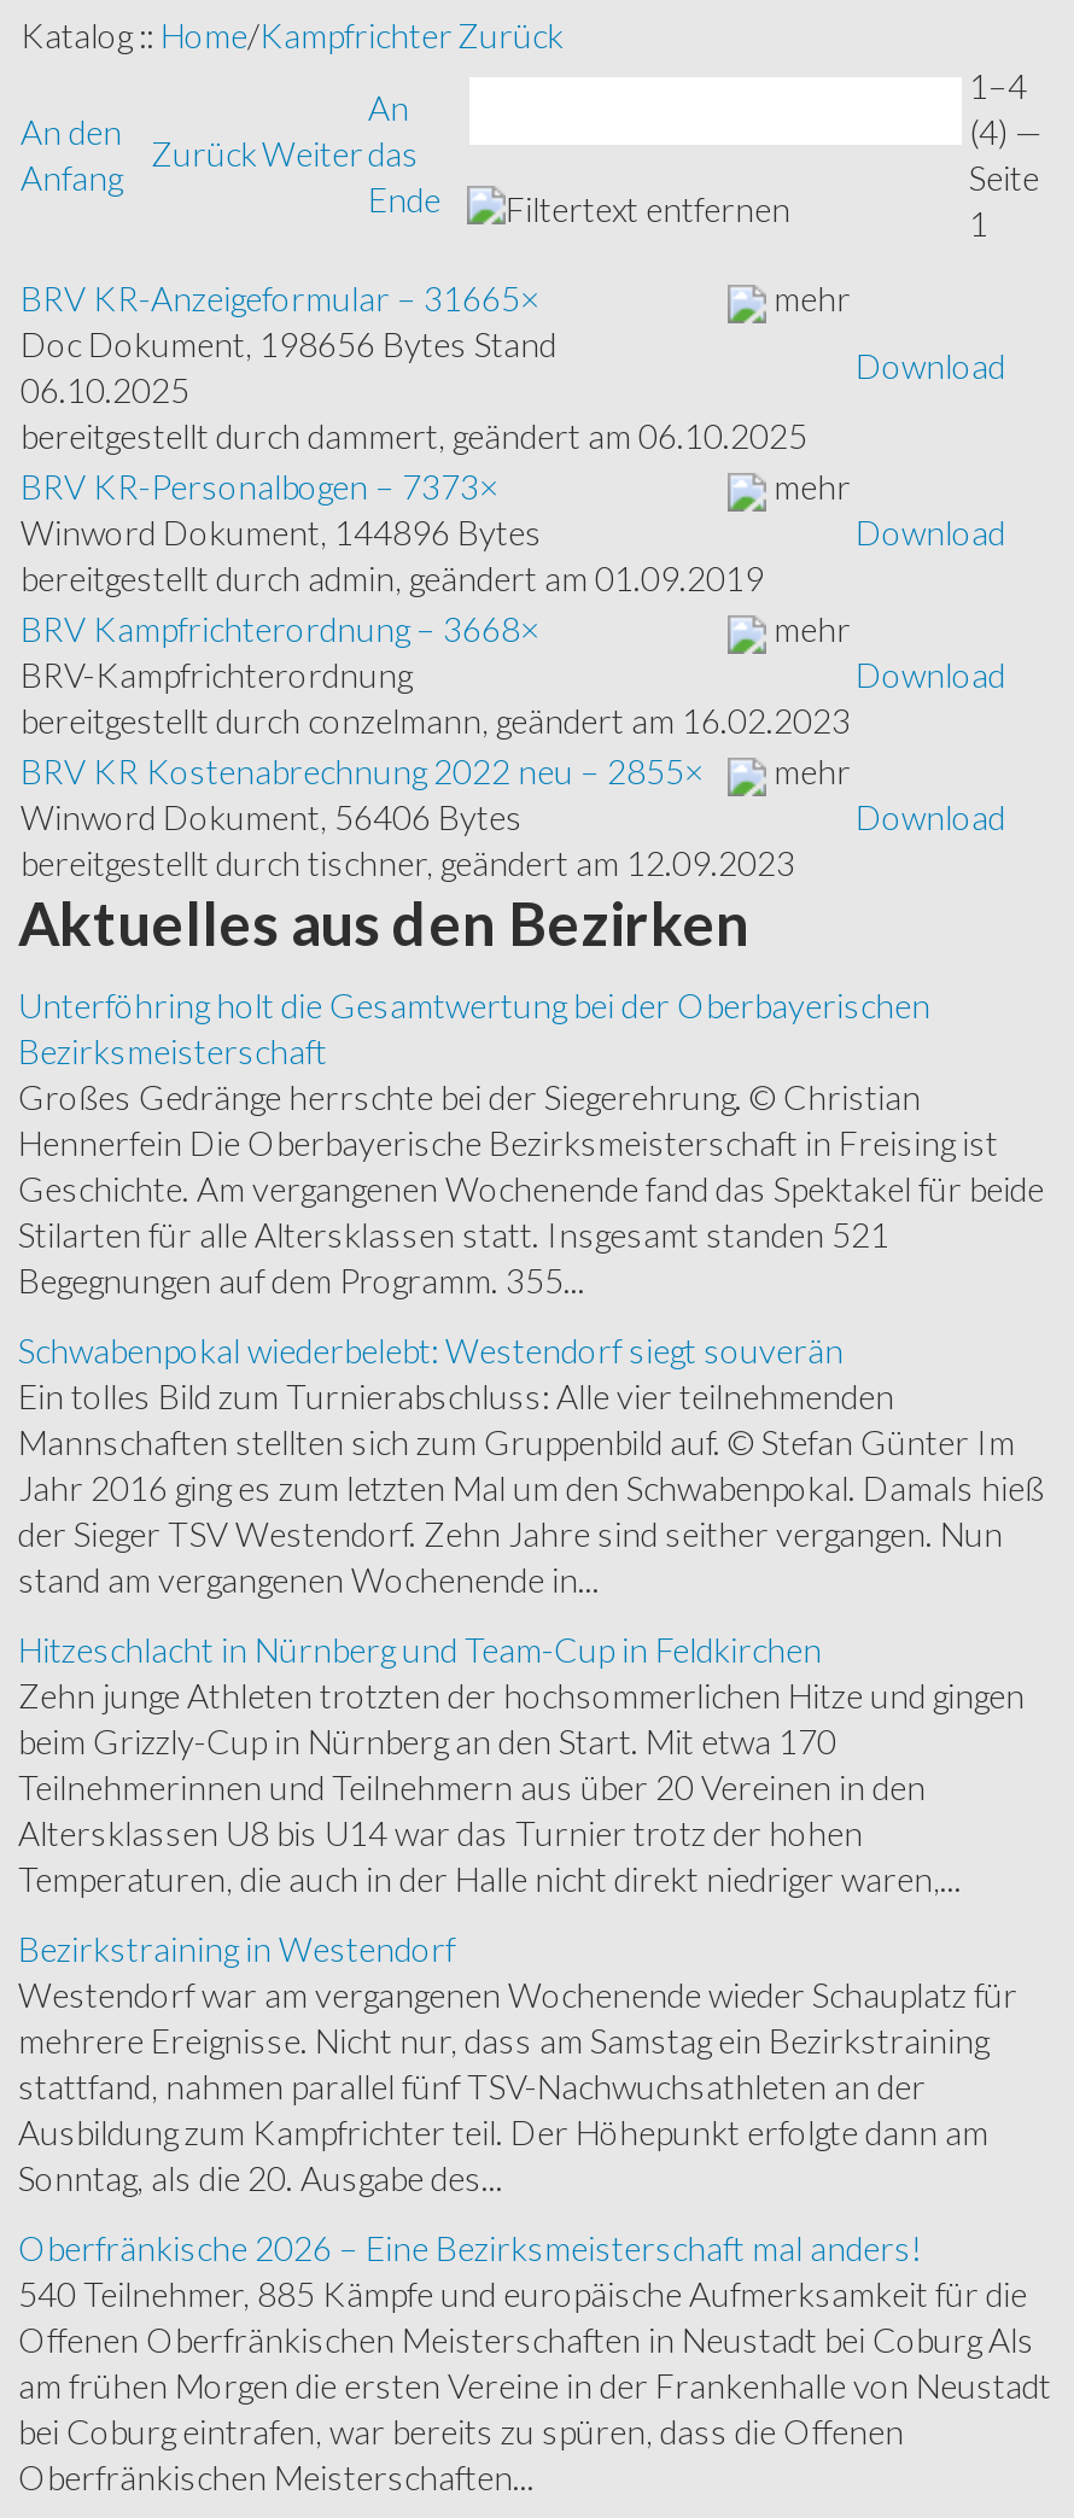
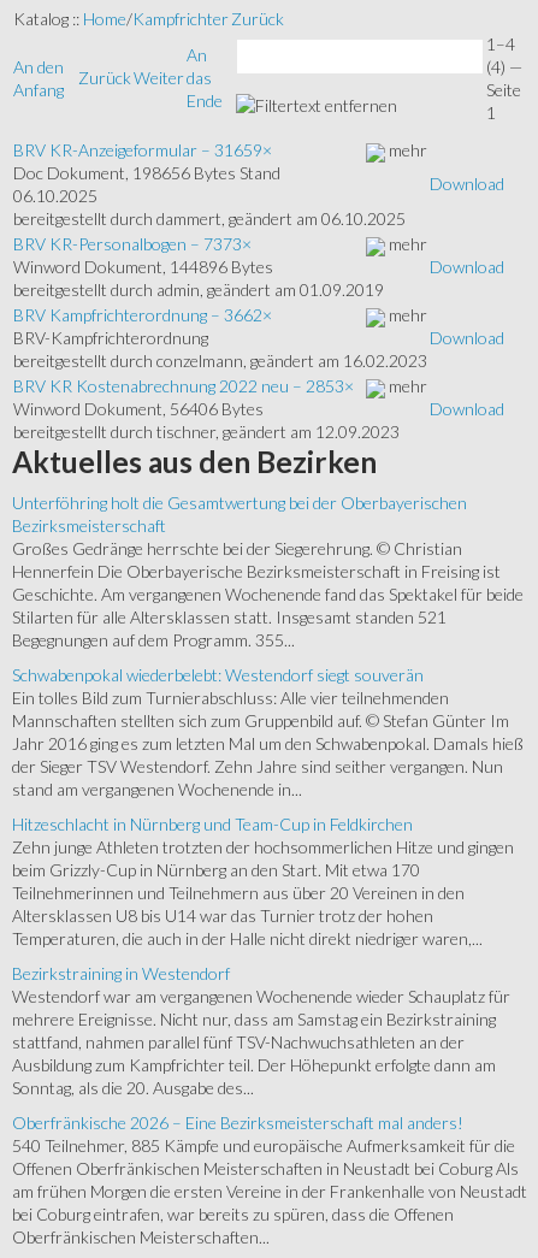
- BRV KR-Anzeigeformular – 31665×
+ BRV KR-Anzeigeformular – 31659×

- BRV Kampfrichterordnung – 3668×
+ BRV Kampfrichterordnung – 3662×

- BRV KR Kostenabrechnung 2022 neu – 2855×
+ BRV KR Kostenabrechnung 2022 neu – 2853×
